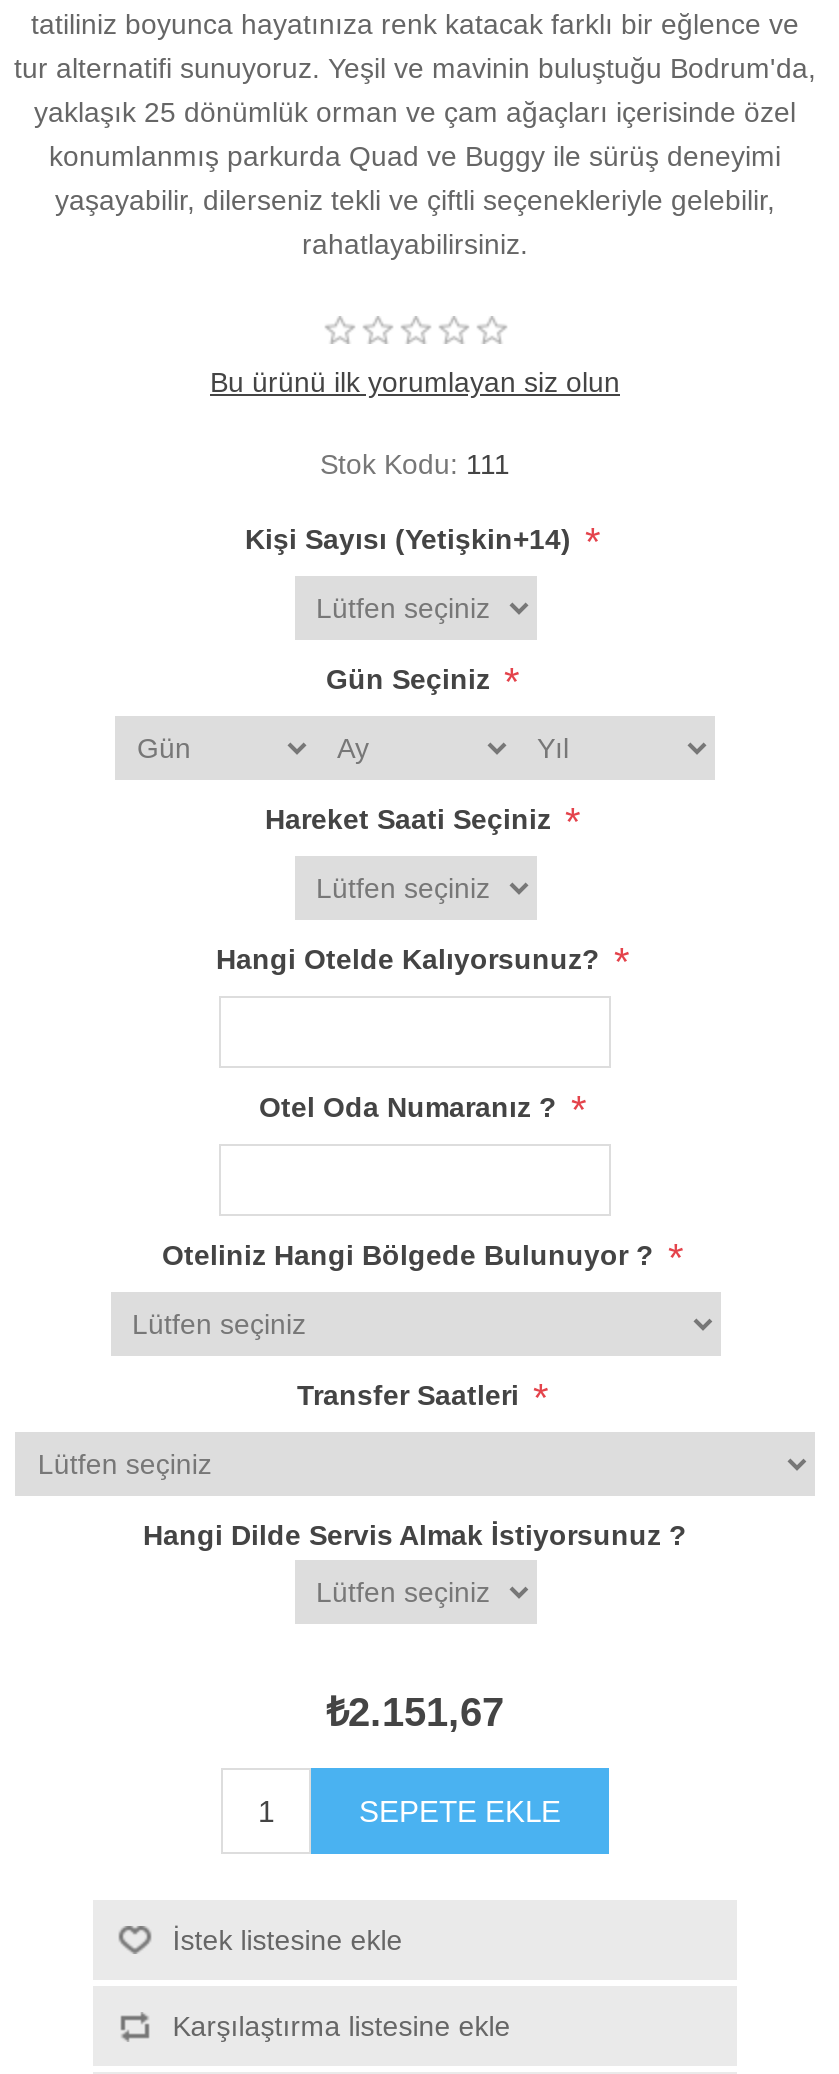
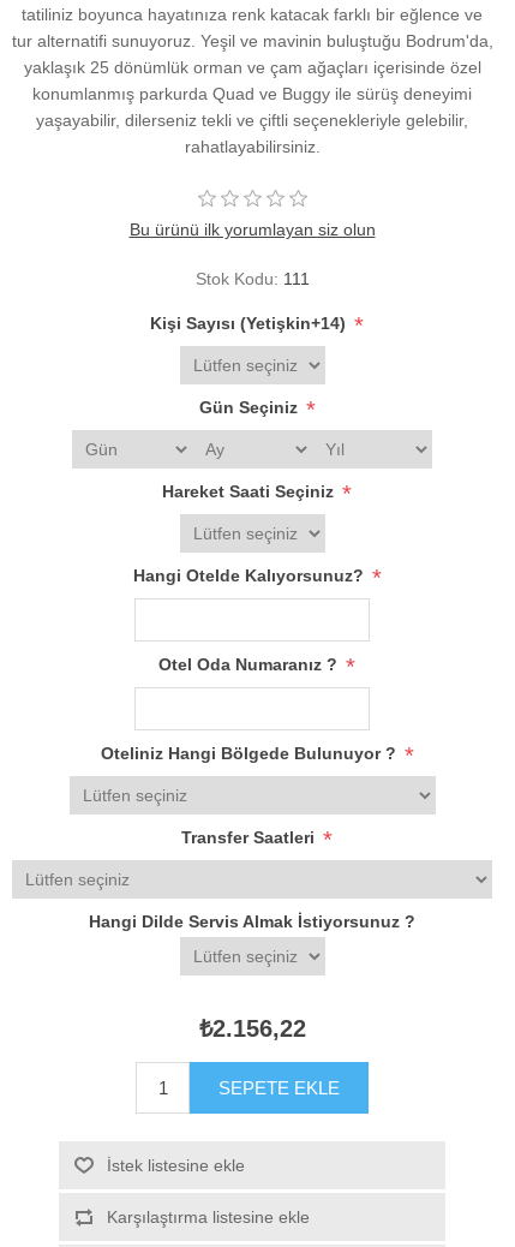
- ₺2.151,67
+ ₺2.156,22
